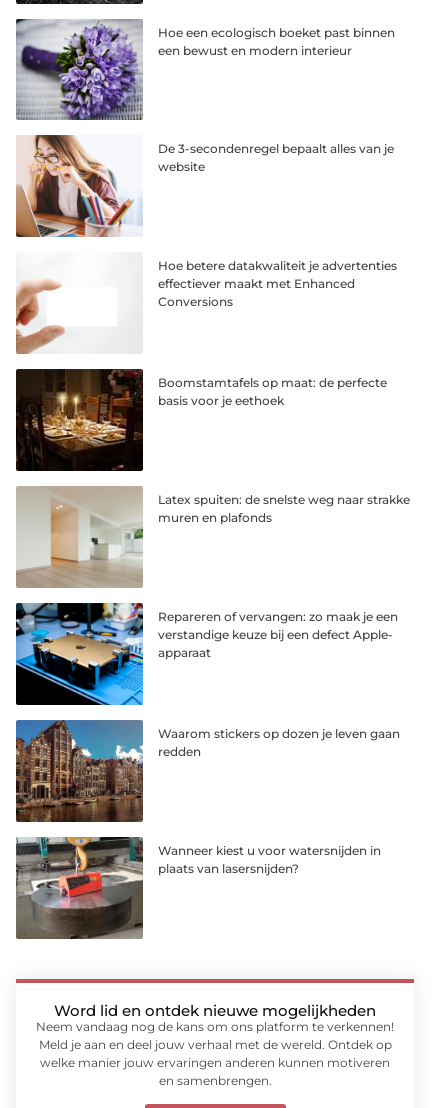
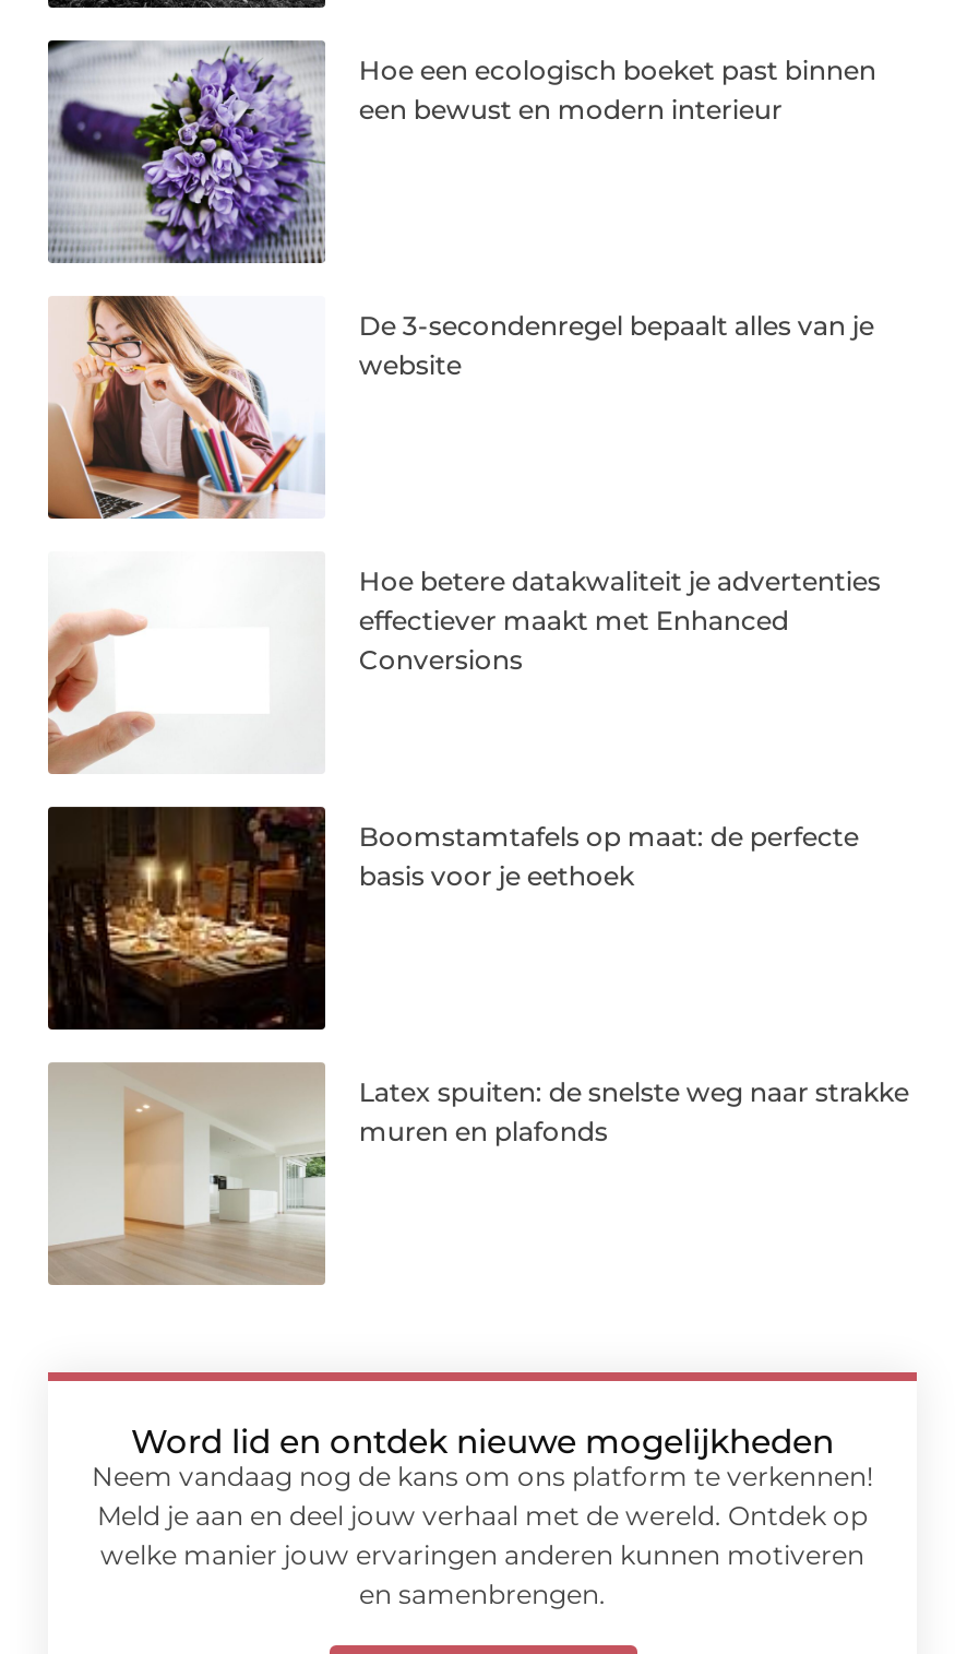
- [image]
- Repareren of vervangen: zo maak je een
- verstandige keuze bij een defect Apple-
- apparaat

- [image]
- Waarom stickers op dozen je leven gaan
- redden

- [image]
- Wanneer kiest u voor watersnijden in
- plaats van lasersnijden?
